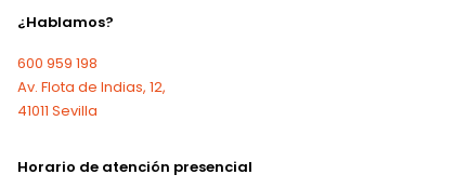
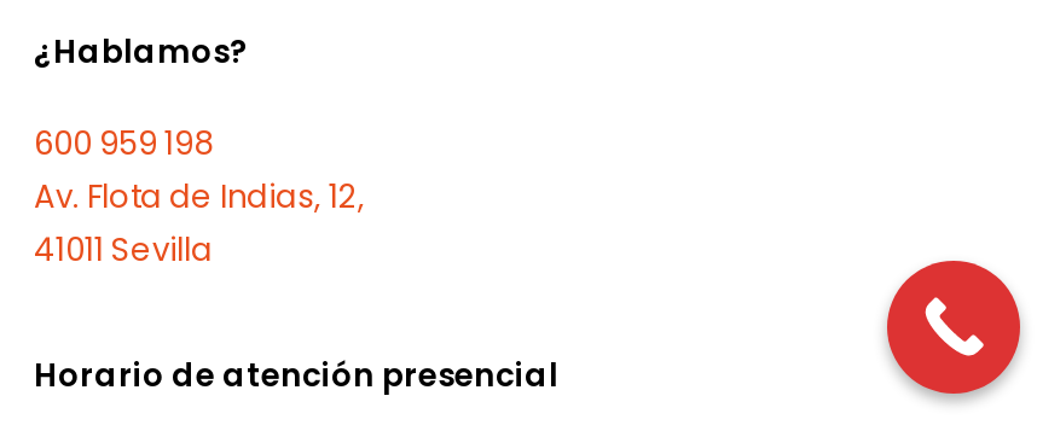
+ [image]
